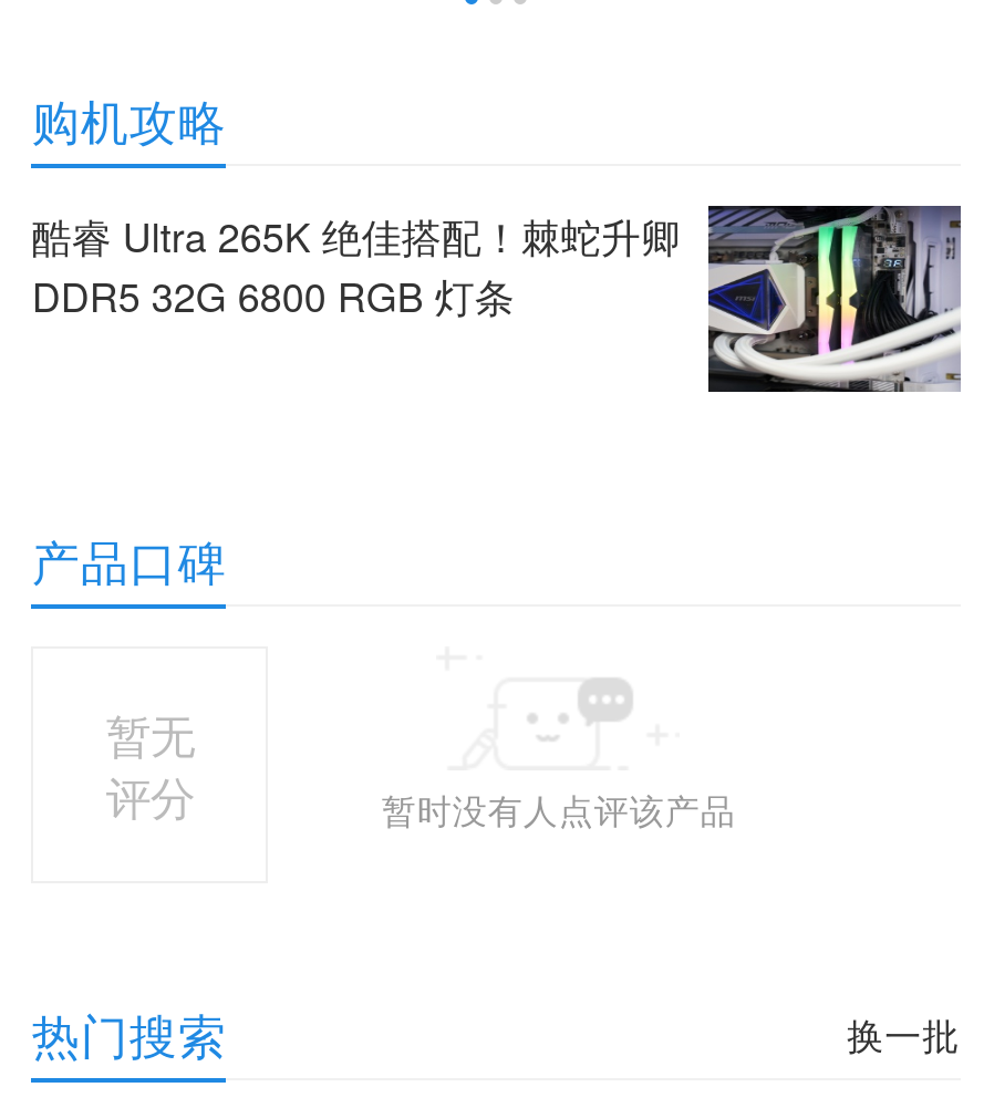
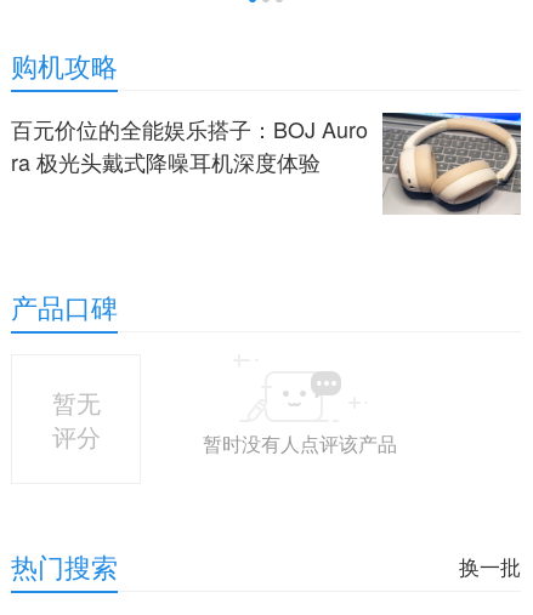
- [image]
- 酷睿 Ultra 265K 绝佳搭配！棘蛇升卿
- DDR5 32G 6800 RGB 灯条
+ [image]
+ 百元价位的全能娱乐搭子：BOJ Auro
+ ra 极光头戴式降噪耳机深度体验
